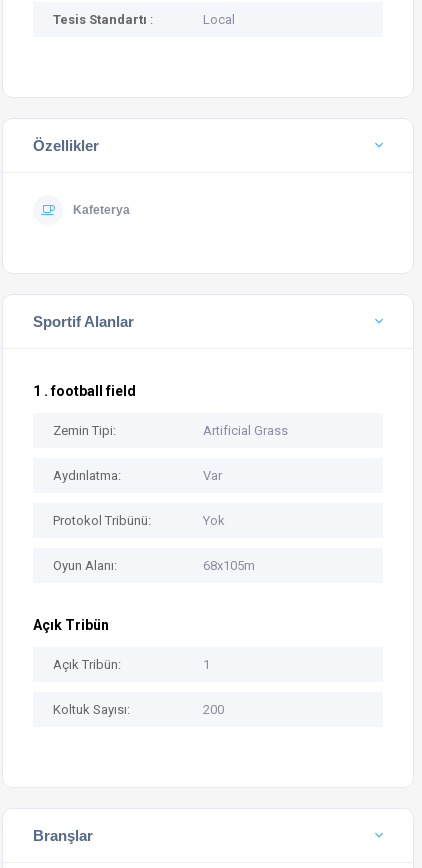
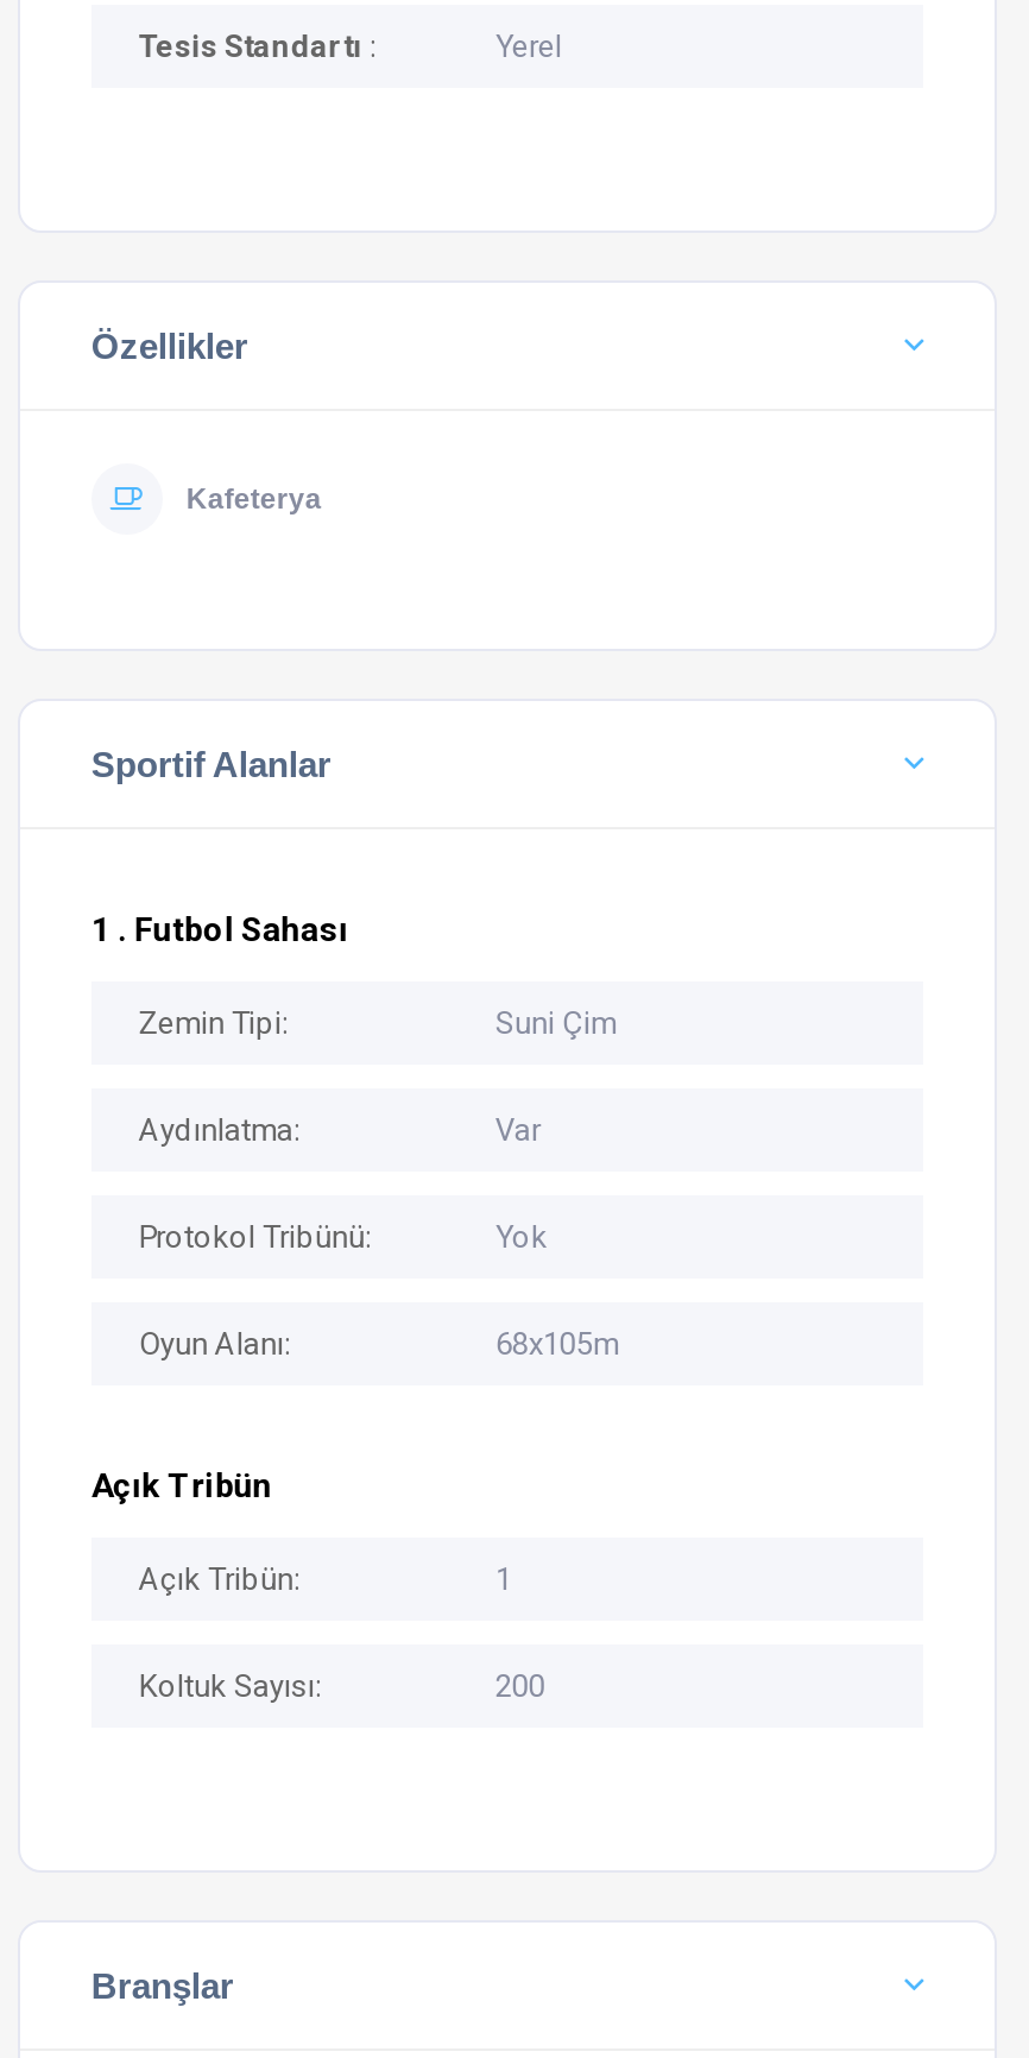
- Local
+ Yerel

- 1 . football field
+ 1 . Futbol Sahası

- Artificial Grass
+ Suni Çim
